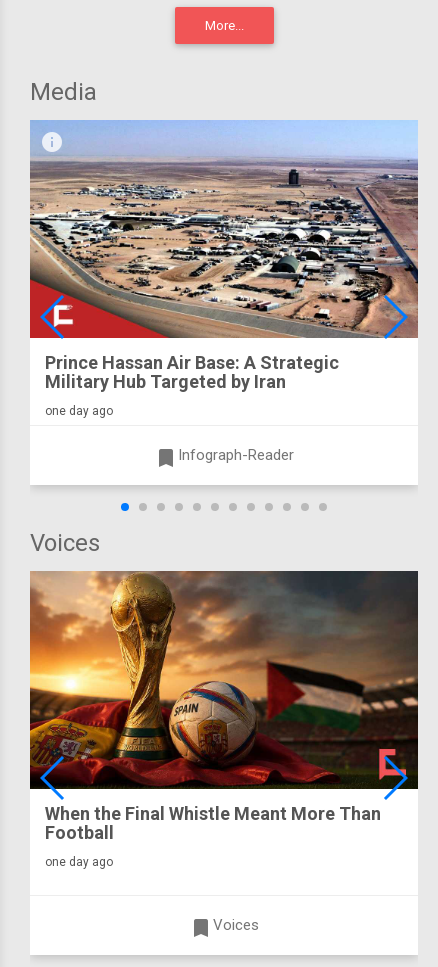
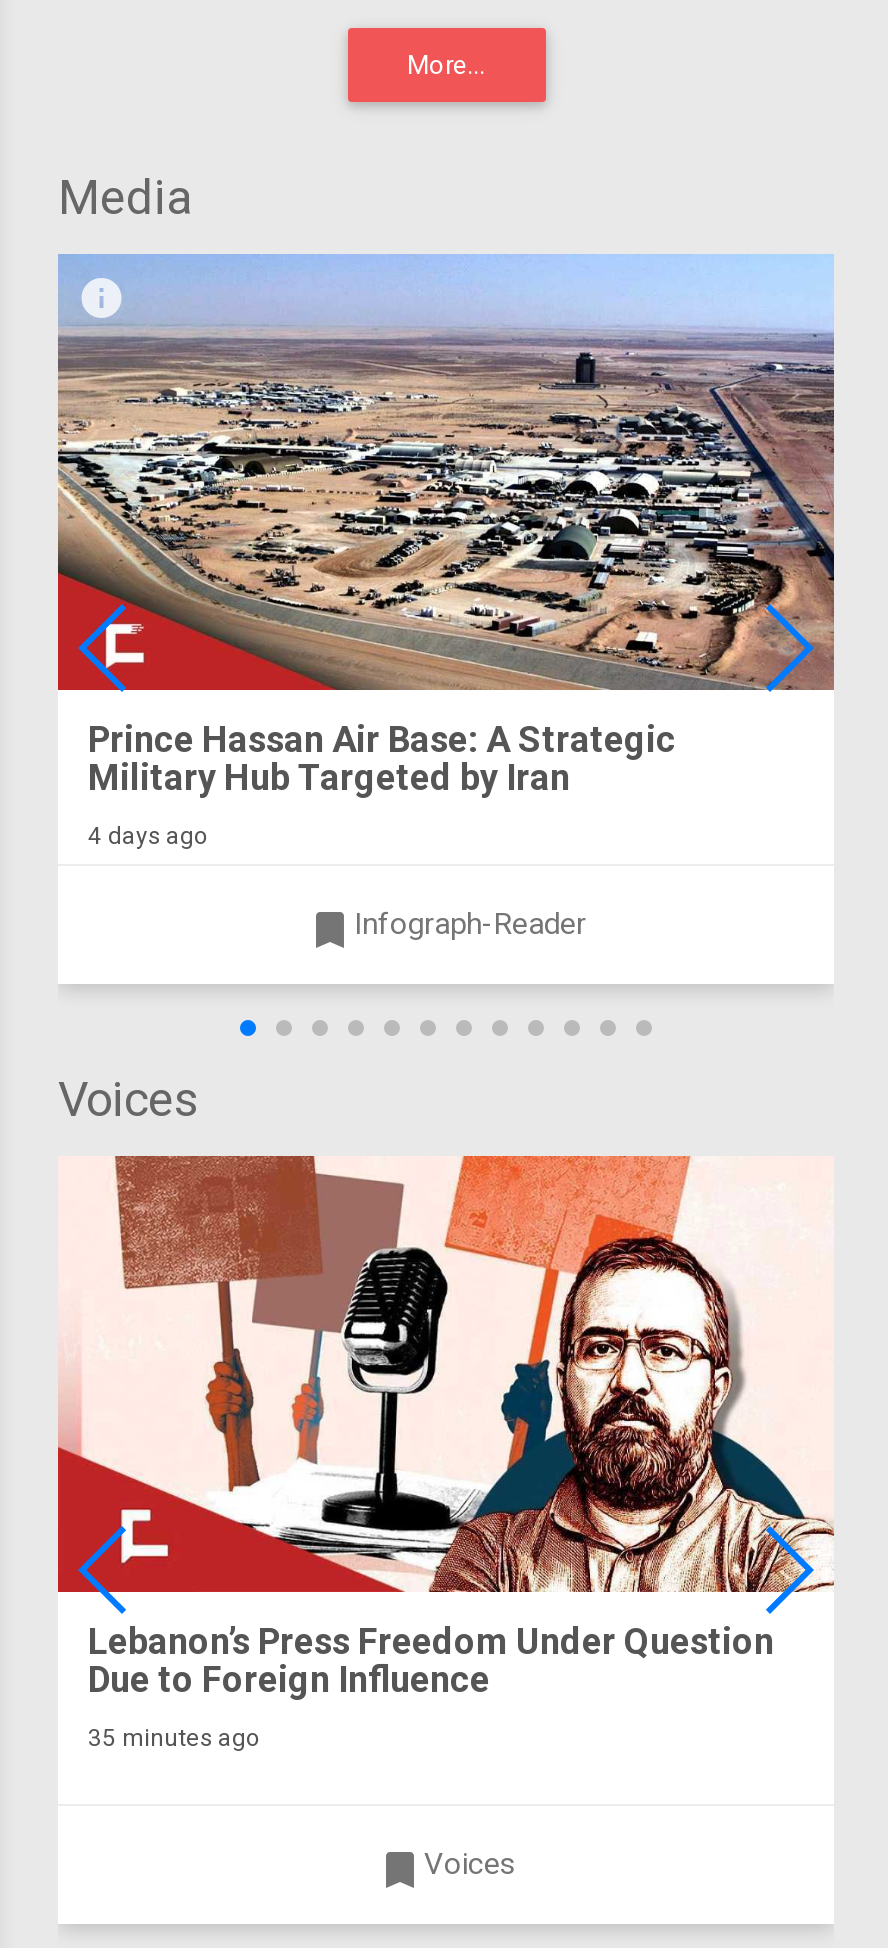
- one day ago
+ 4 days ago

- [image]
- When the Final Whistle Meant More Than
- Football
+ [image]
+ Lebanon’s Press Freedom Under Question
+ Due to Foreign Influence

- one day ago
+ 35 minutes ago
